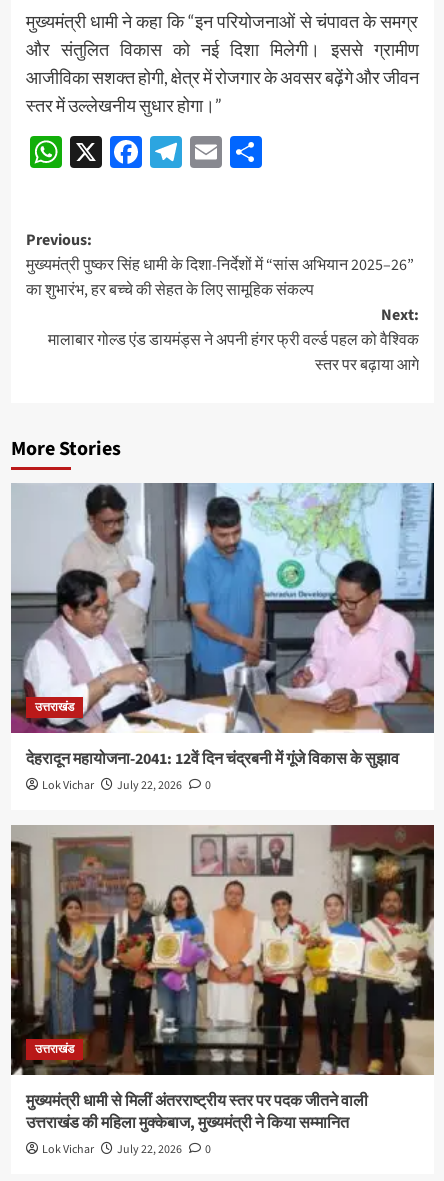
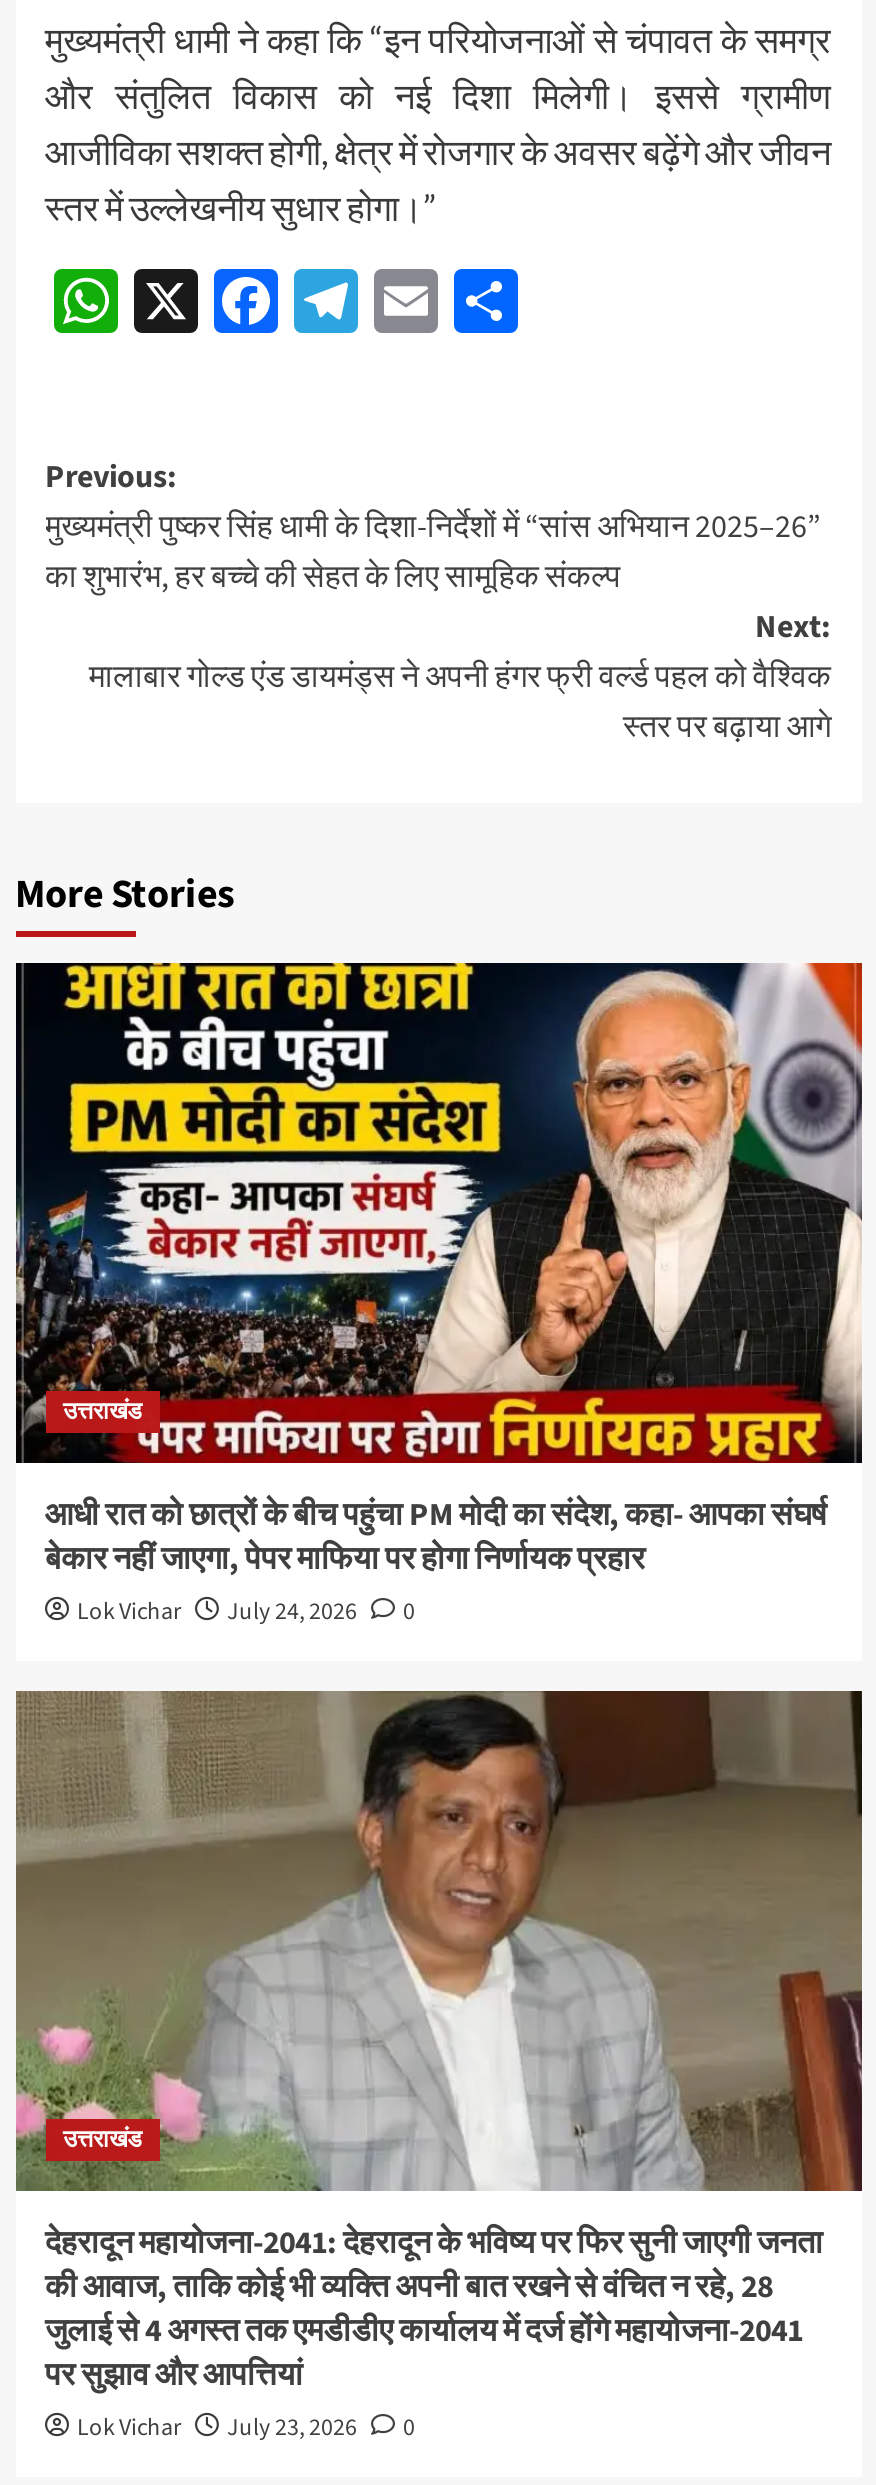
- [image]
- देहरादून महायोजना-2041: 12वें दिन चंद्रबनी में गूंजे विकास के सुझाव
+ [image]
+ आधी रात को छात्रों के बीच पहुंचा PM मोदी का संदेश, कहा- आपका संघर्ष
+ बेकार नहीं जाएगा, पेपर माफिया पर होगा निर्णायक प्रहार

- Lok Vichar July 22, 2026 0
+ Lok Vichar July 24, 2026 0

- [image]
- मुख्यमंत्री धामी से मिलीं अंतरराष्ट्रीय स्तर पर पदक जीतने वाली
- उत्तराखंड की महिला मुक्केबाज, मुख्यमंत्री ने किया सम्मानित
+ [image]
+ देहरादून महायोजना-2041: देहरादून के भविष्य पर फिर सुनी जाएगी जनता
+ की आवाज, ताकि कोई भी व्यक्ति अपनी बात रखने से वंचित न रहे, 28
+ जुलाई से 4 अगस्त तक एमडीडीए कार्यालय में दर्ज होंगे महायोजना-2041
+ पर सुझाव और आपत्तियां

- Lok Vichar July 22, 2026 0
+ Lok Vichar July 23, 2026 0
